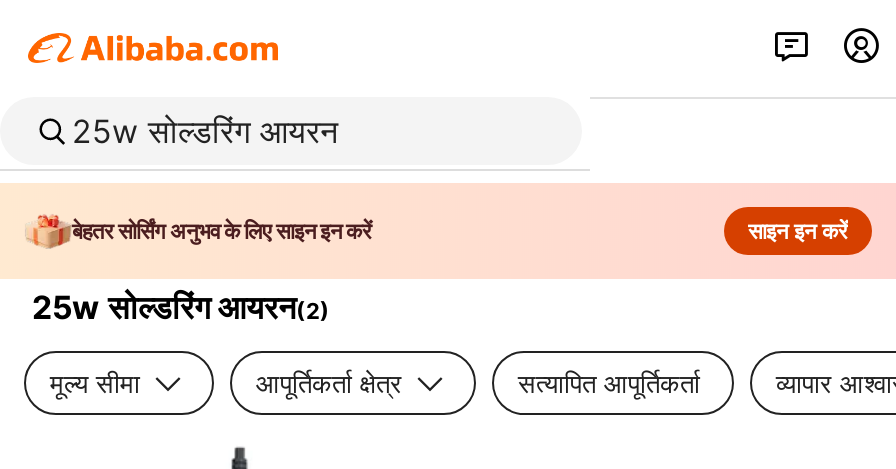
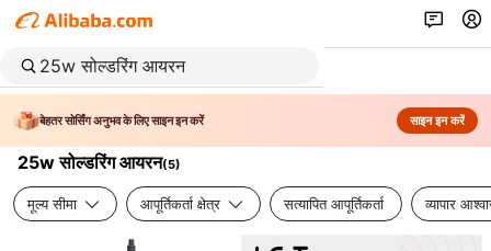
- 25w सोल्डरिंग आयरन(2)
+ 25w सोल्डरिंग आयरन(5)
